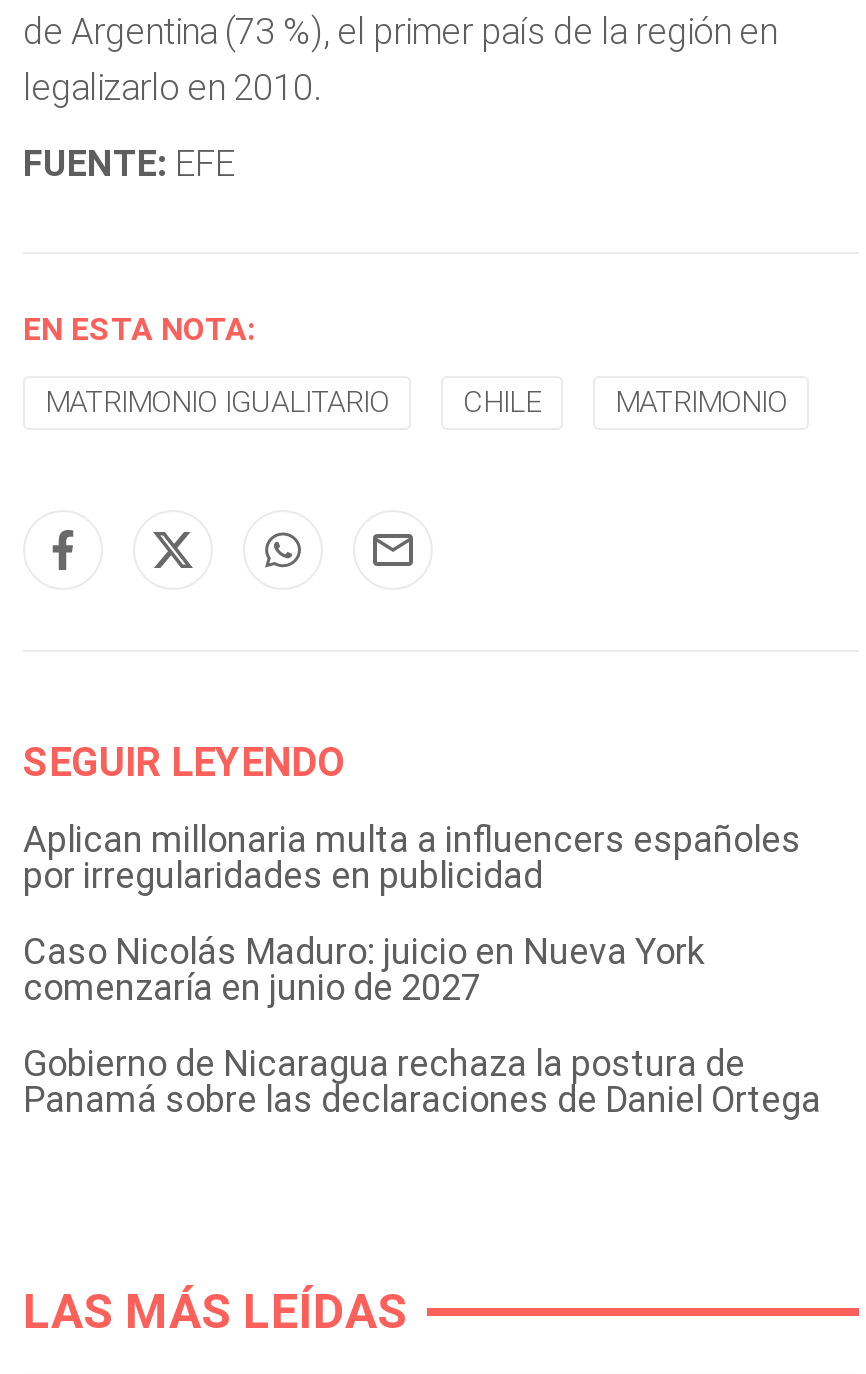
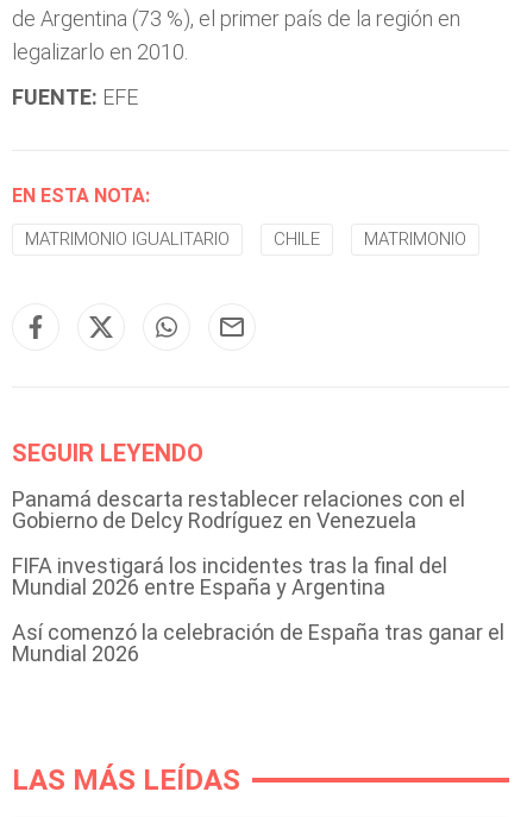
- Aplican millonaria multa a influencers españoles
- por irregularidades en publicidad
+ Panamá descarta restablecer relaciones con el
+ Gobierno de Delcy Rodríguez en Venezuela

- Caso Nicolás Maduro: juicio en Nueva York
- comenzaría en junio de 2027
+ FIFA investigará los incidentes tras la final del
+ Mundial 2026 entre España y Argentina

- Gobierno de Nicaragua rechaza la postura de
- Panamá sobre las declaraciones de Daniel Ortega
+ Así comenzó la celebración de España tras ganar el
+ Mundial 2026
